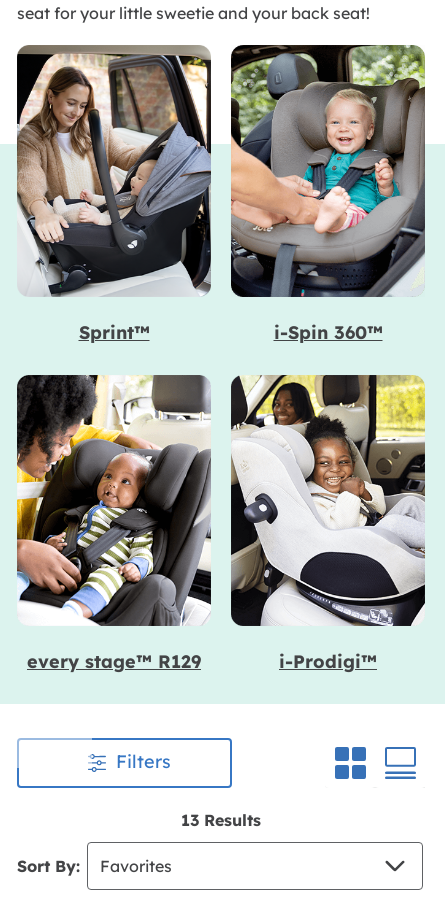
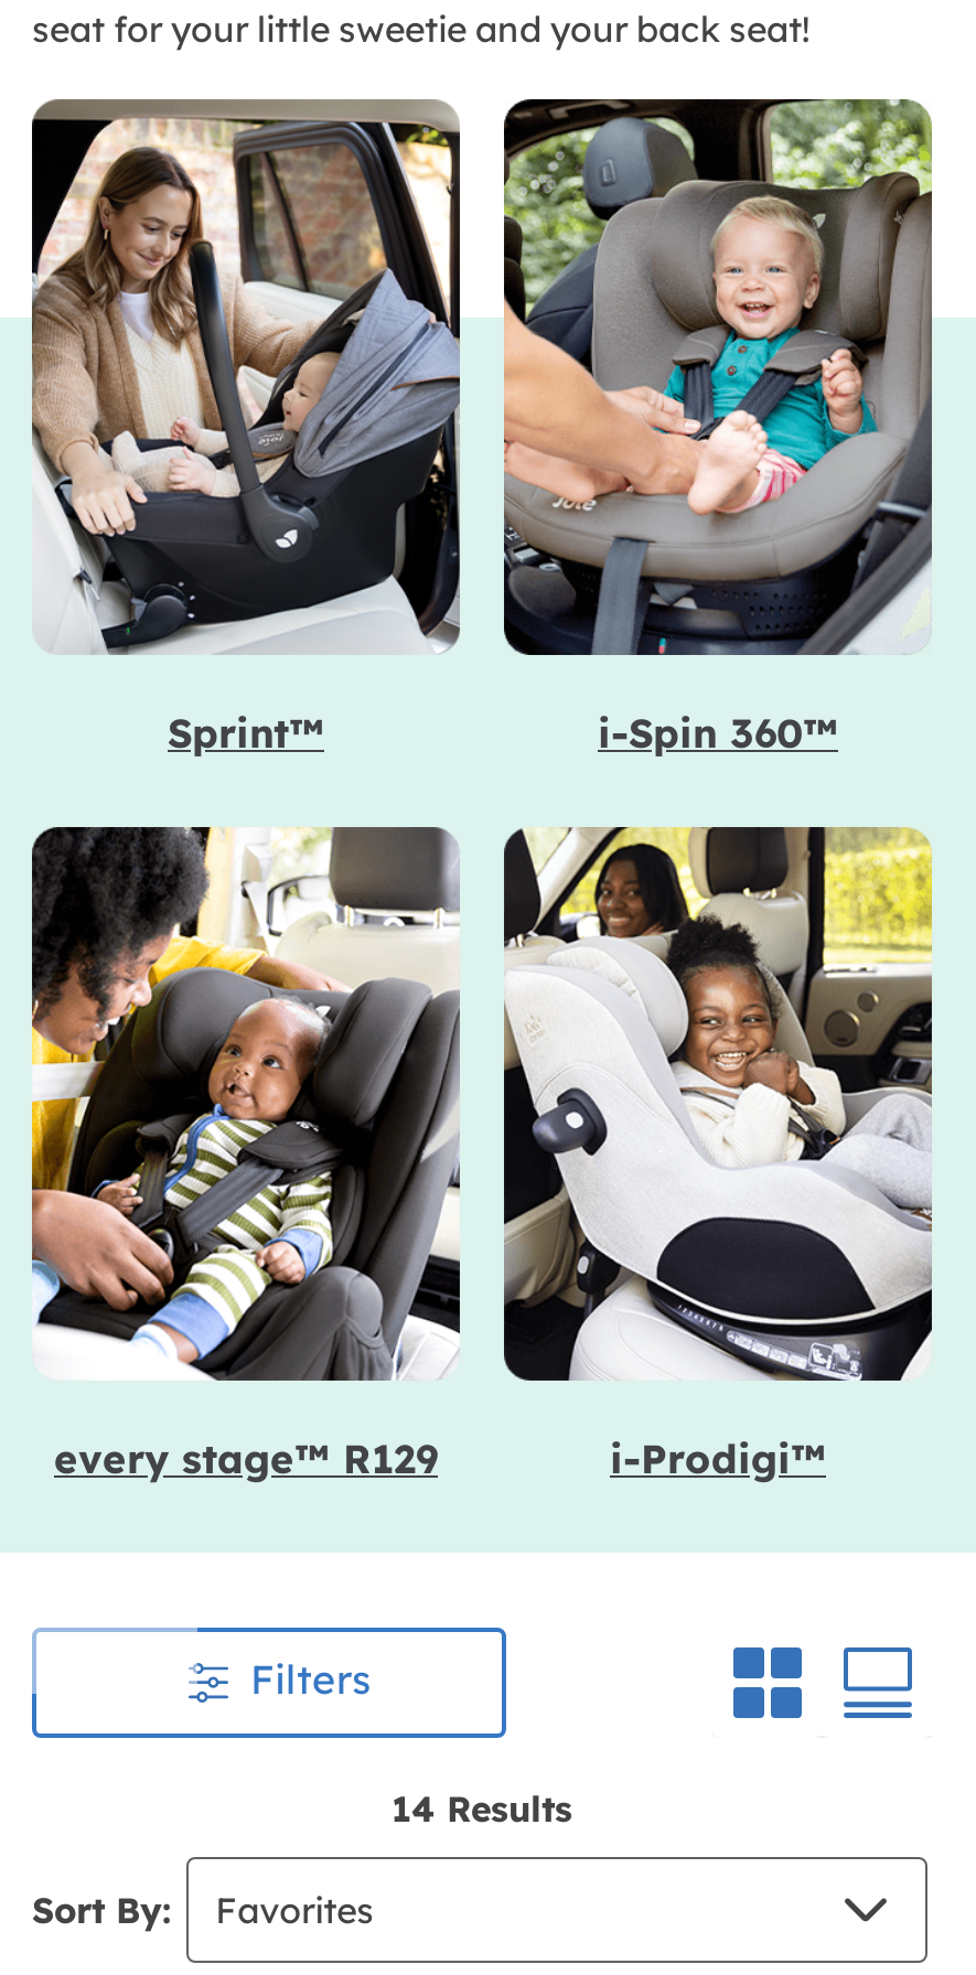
- 13 Results
+ 14 Results
